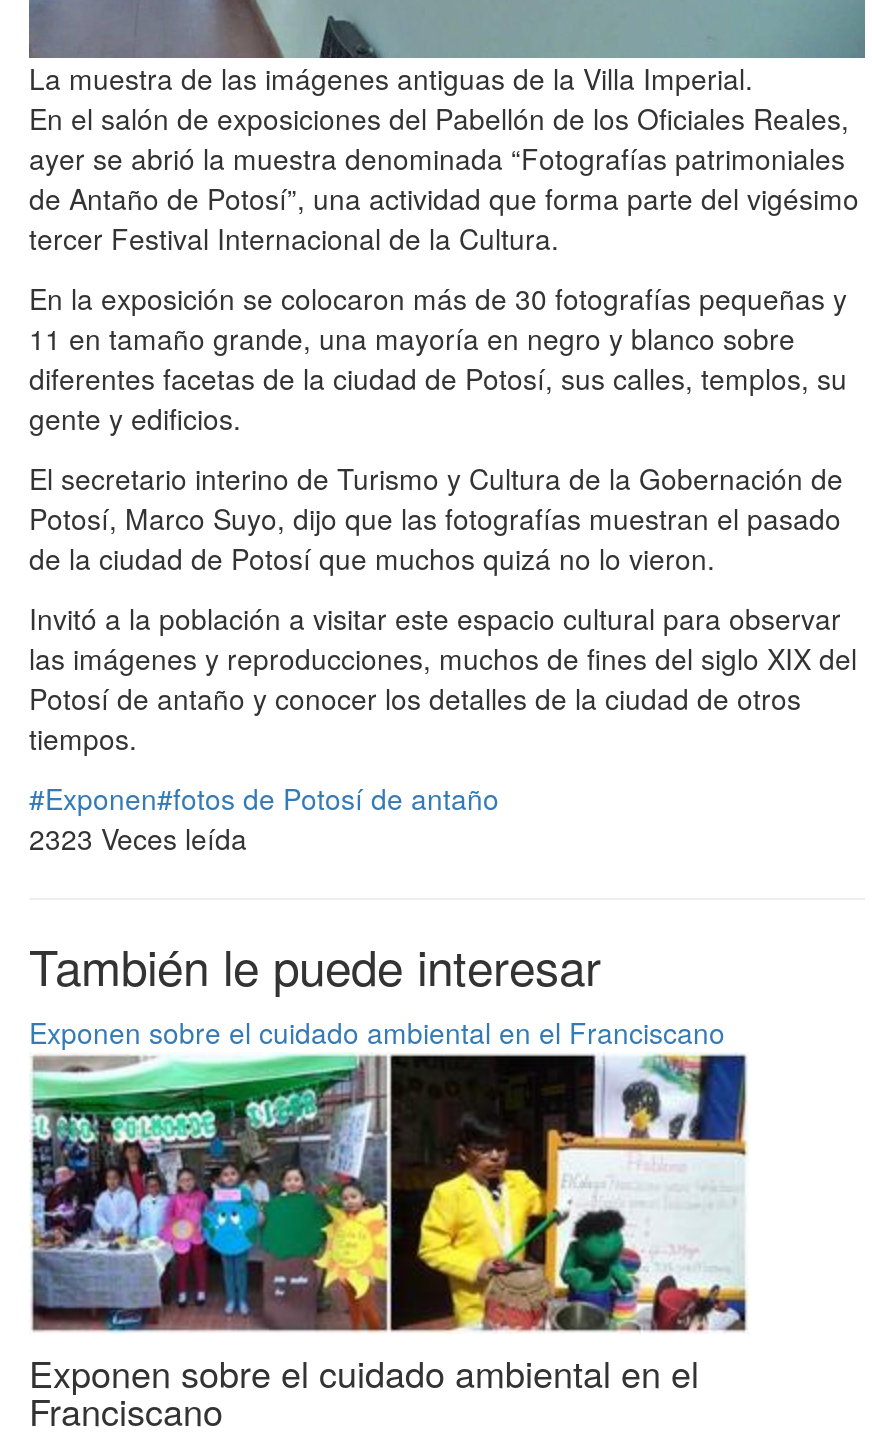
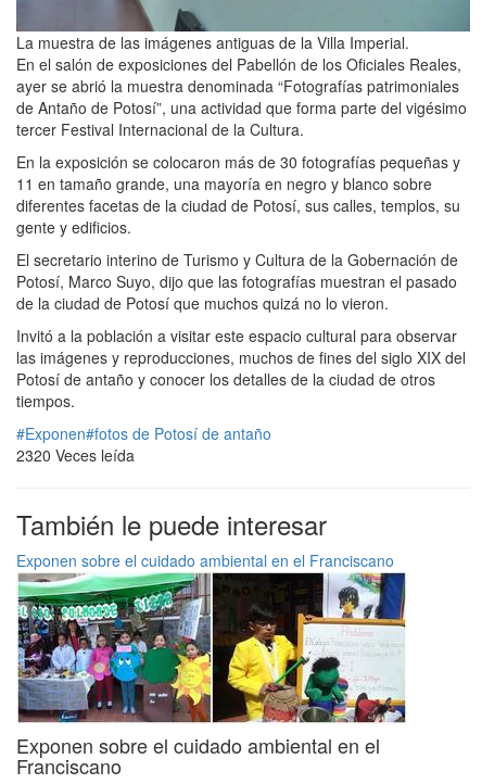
- 2323 Veces leída
+ 2320 Veces leída
